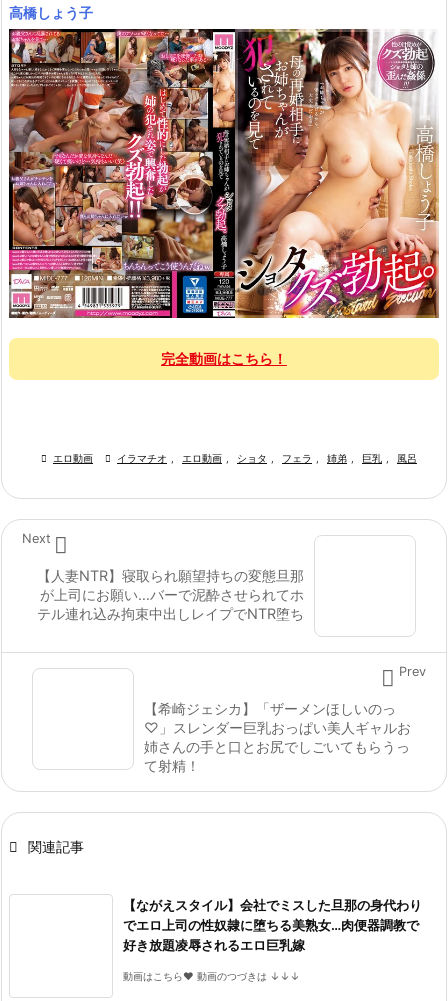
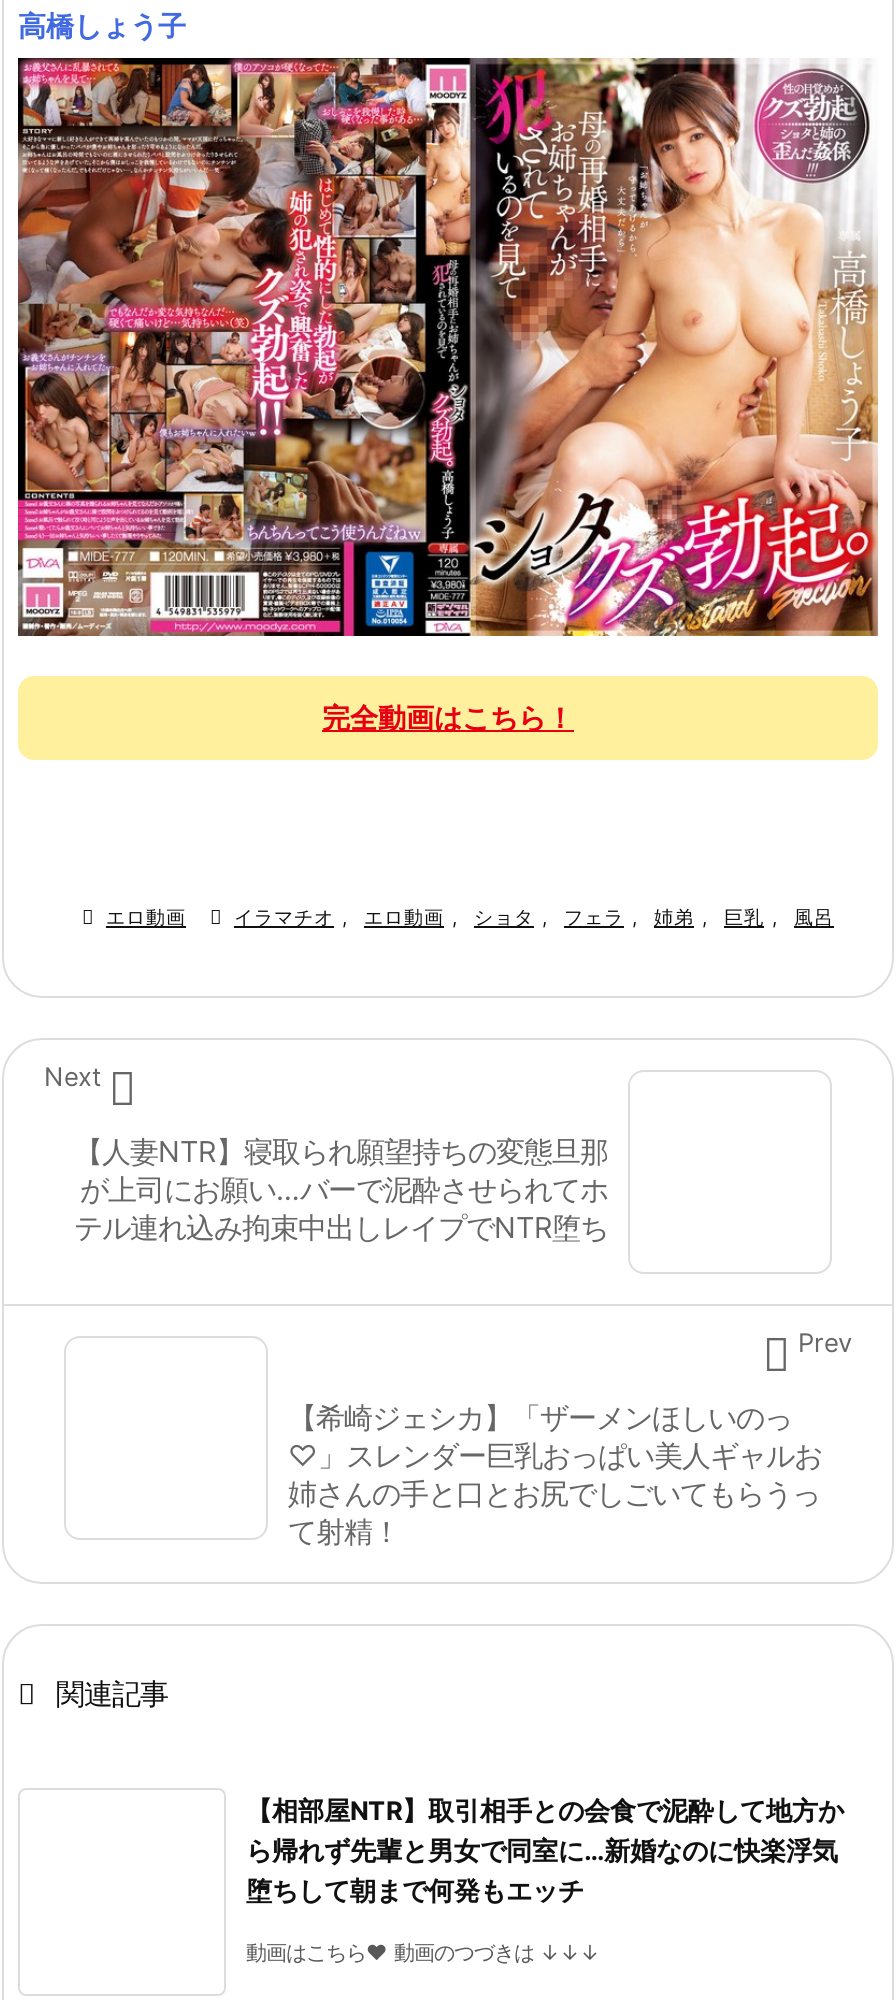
- 【ながえスタイル】会社でミスした旦那の身代わり
- でエロ上司の性奴隷に堕ちる美熟女…肉便器調教で
- 好き放題凌辱されるエロ巨乳嫁
+ 【相部屋NTR】取引相手との会食で泥酔して地方か
+ ら帰れず先輩と男女で同室に…新婚なのに快楽浮気
+ 堕ちして朝まで何発もエッチ
